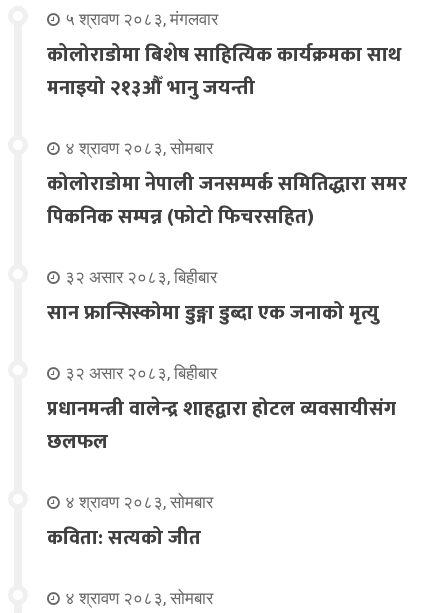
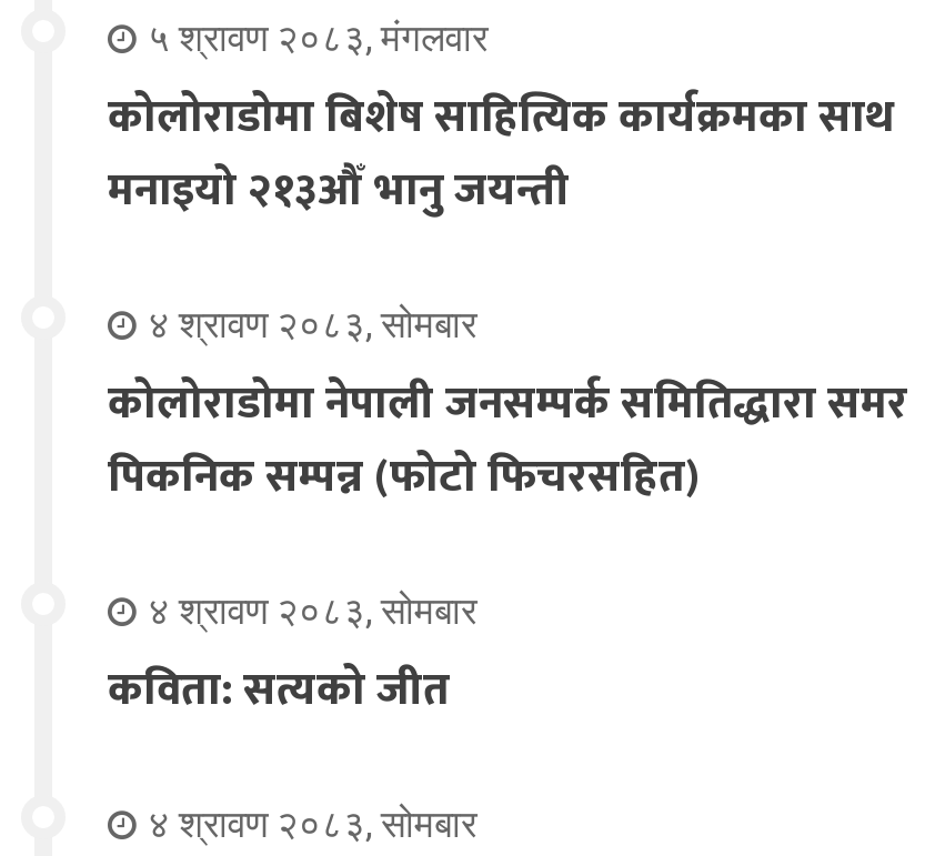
- ३२ असार २०८३, बिहीबार
- सान फ्रान्सिस्कोमा डुङ्गा डुब्दा एक जनाको मृत्यु
- ३२ असार २०८३, बिहीबार
- प्रधानमन्त्री वालेन्द्र शाहद्वारा होटल व्यवसायीसंग
- छलफल
